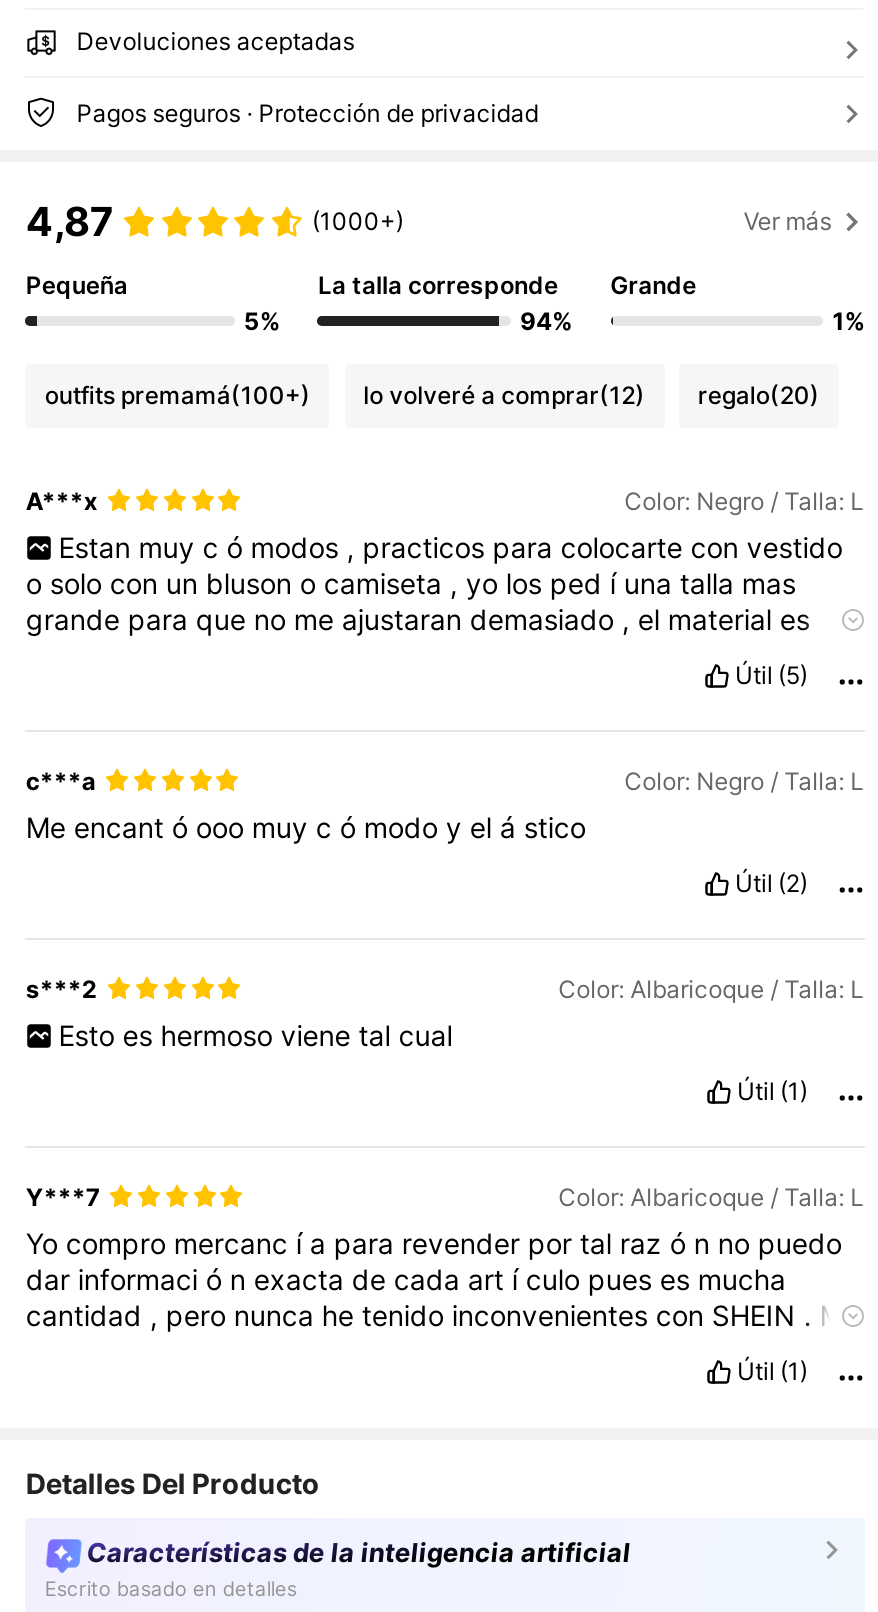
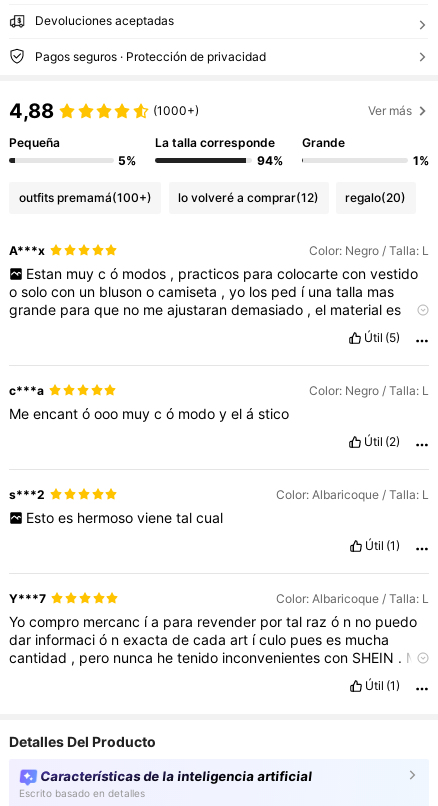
- 4,87
+ 4,88
